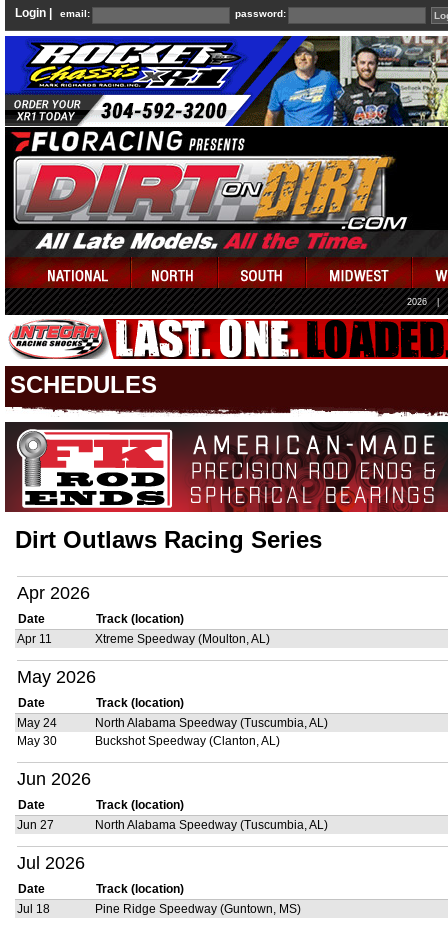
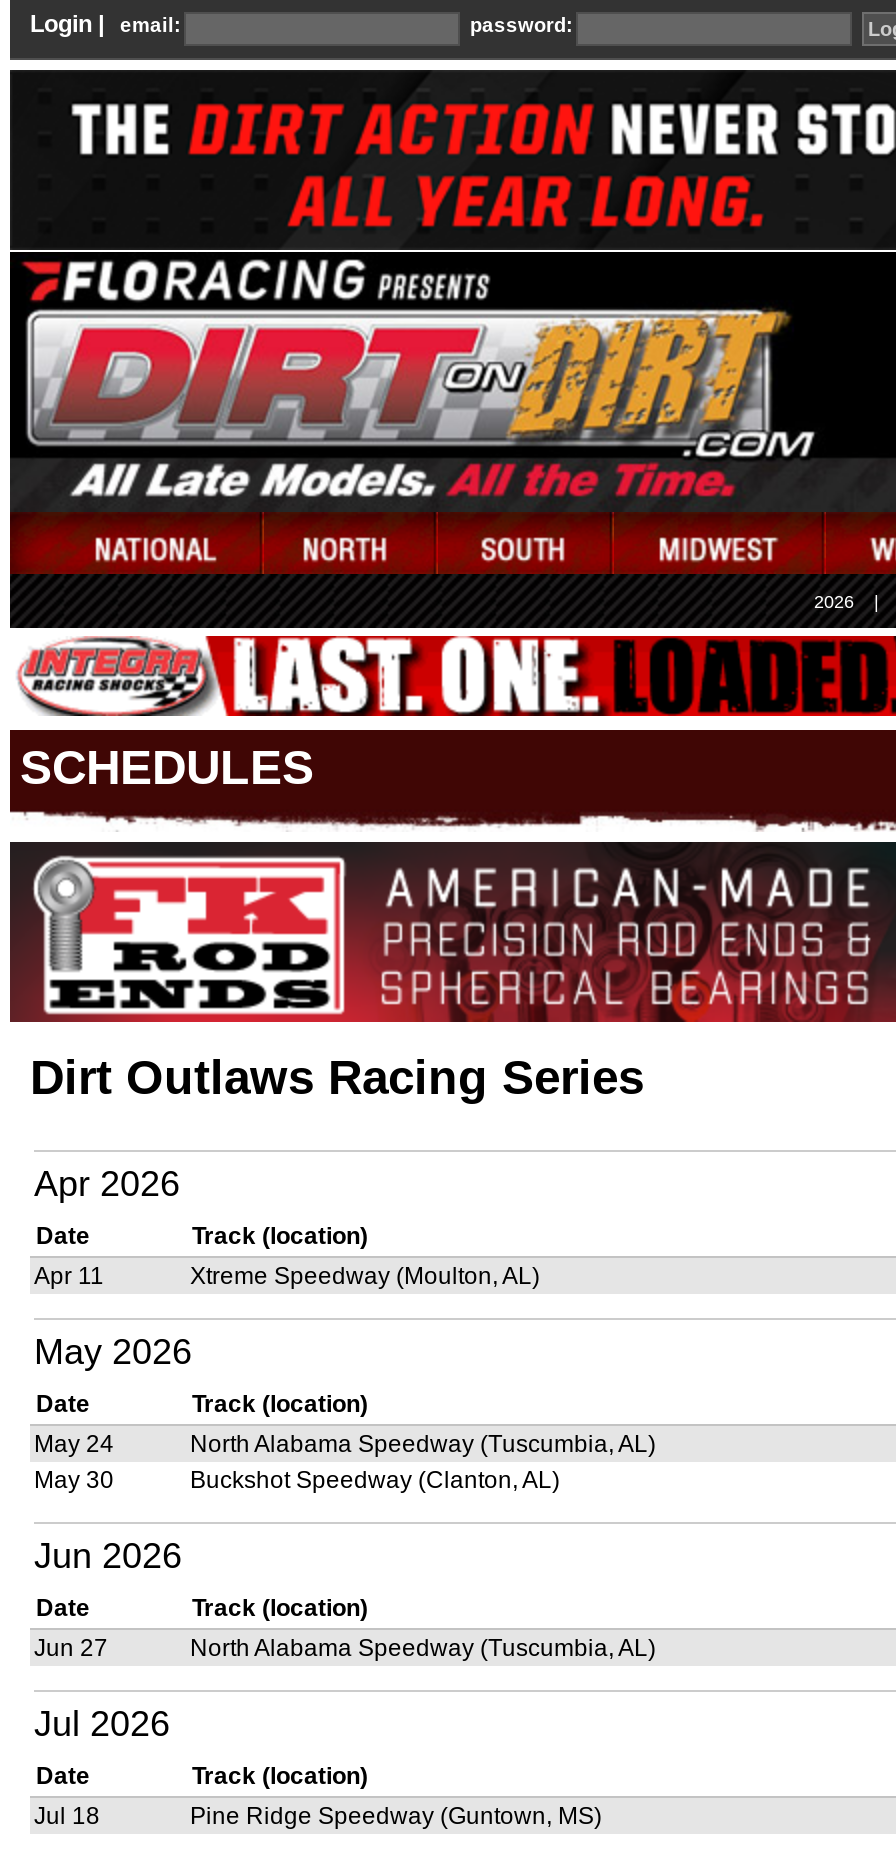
- [image]
+ [image]
